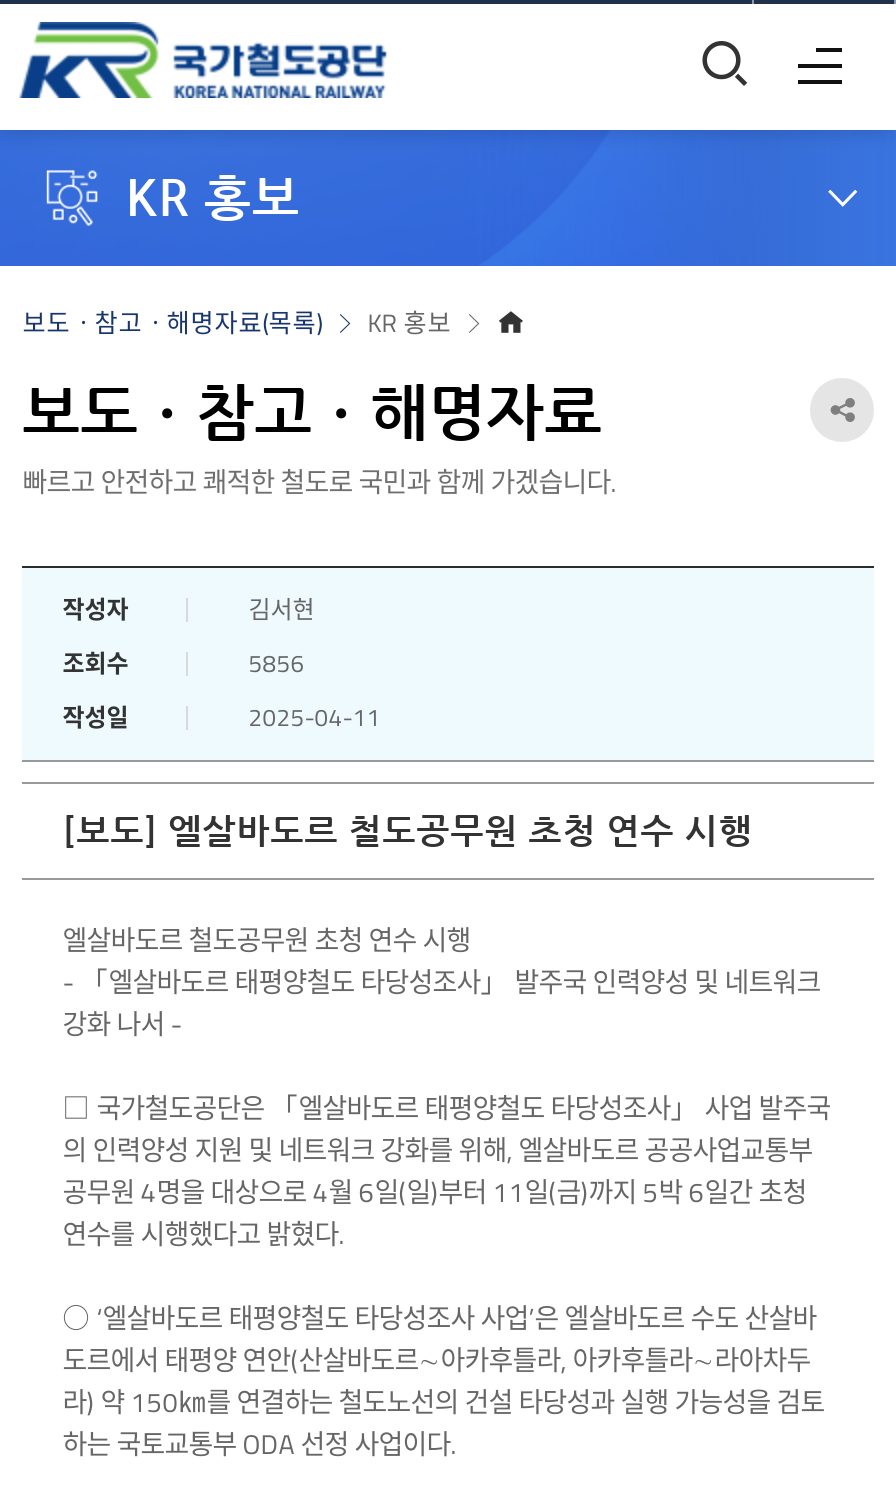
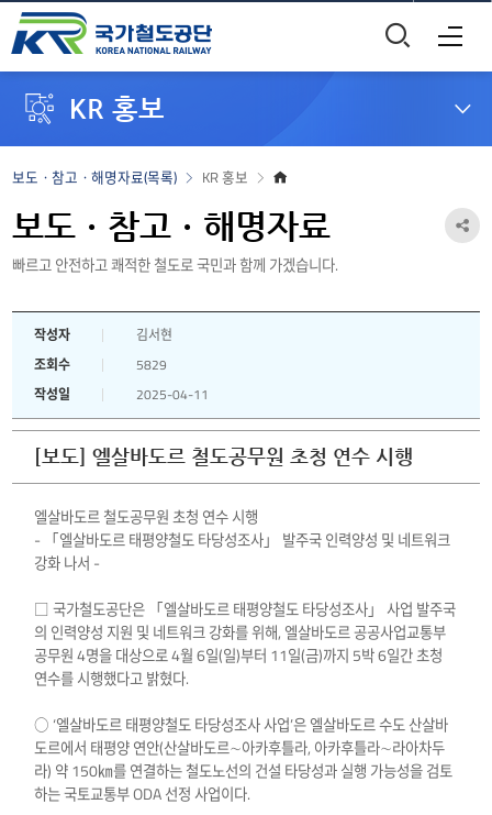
- 5856
+ 5829
